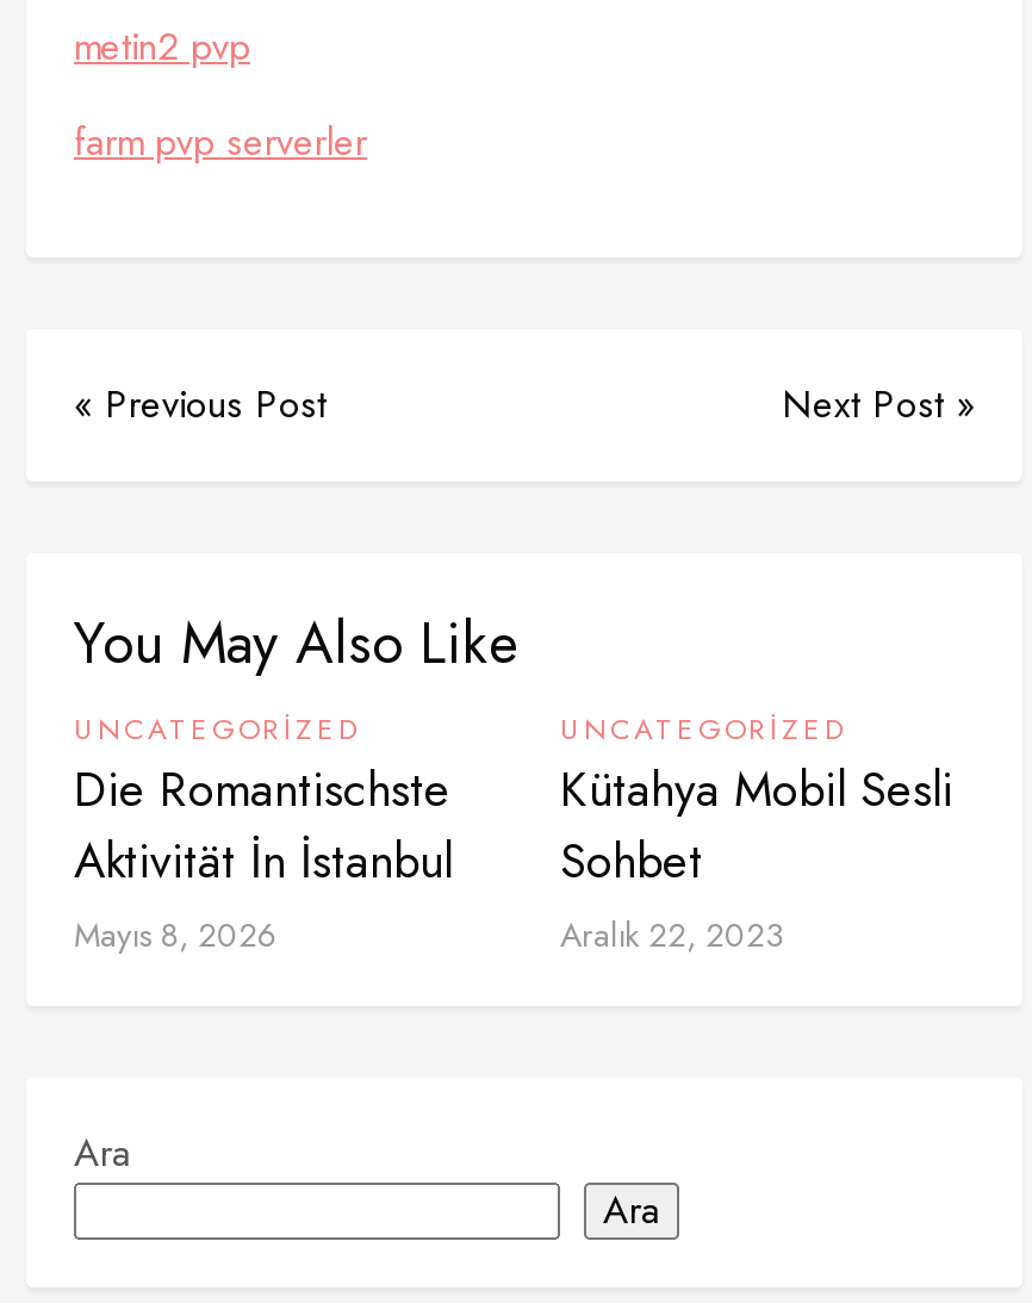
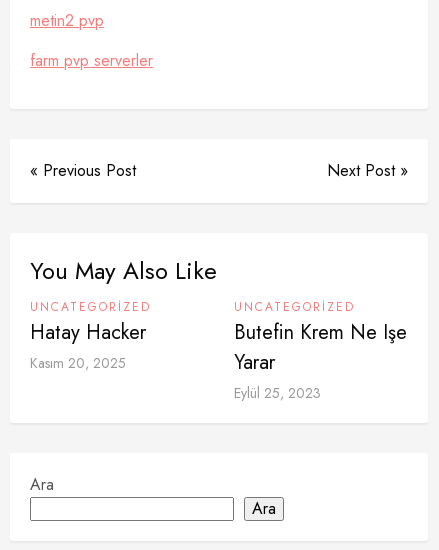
- Die Romantischste
- Aktivität İn İstanbul
- Mayıs 8, 2026
+ Hatay Hacker
+ Kasım 20, 2025

- Kütahya Mobil Sesli
- Sohbet
- Aralık 22, 2023
+ Butefin Krem Ne Işe
+ Yarar
+ Eylül 25, 2023
